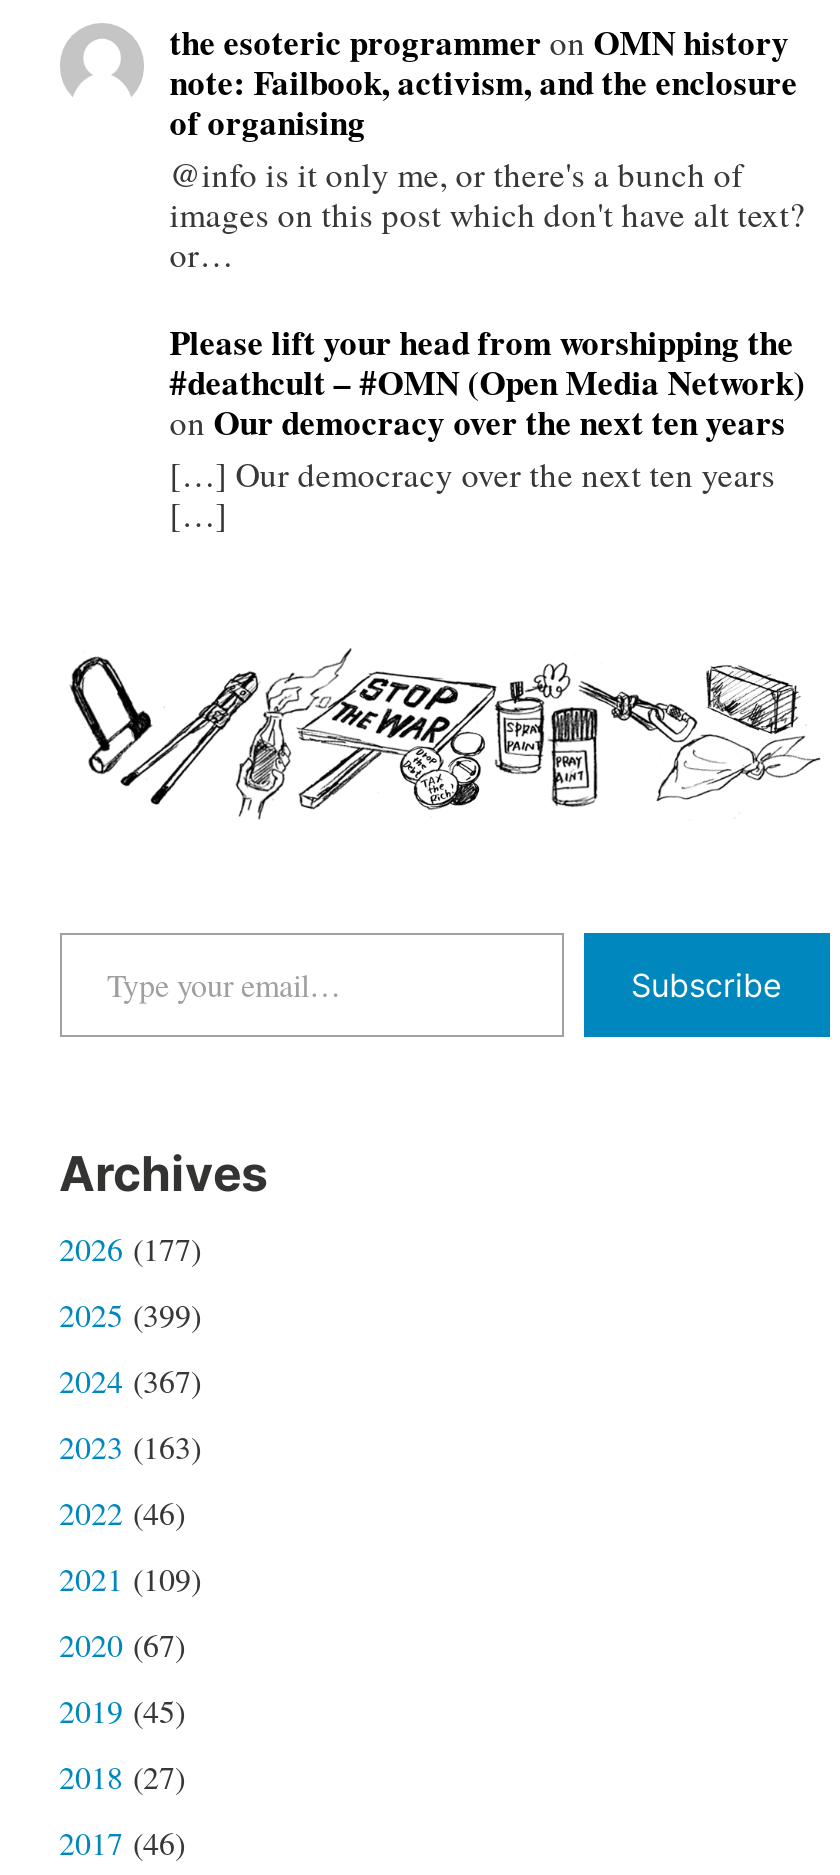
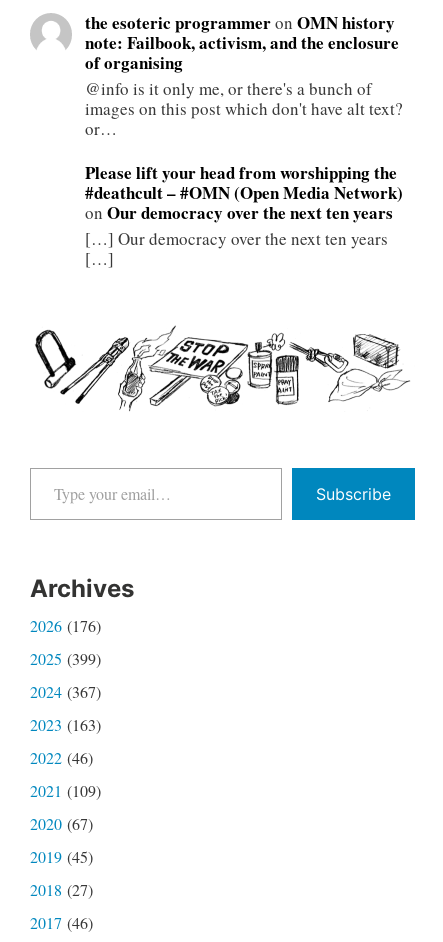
- 2026 (177)
+ 2026 (176)
